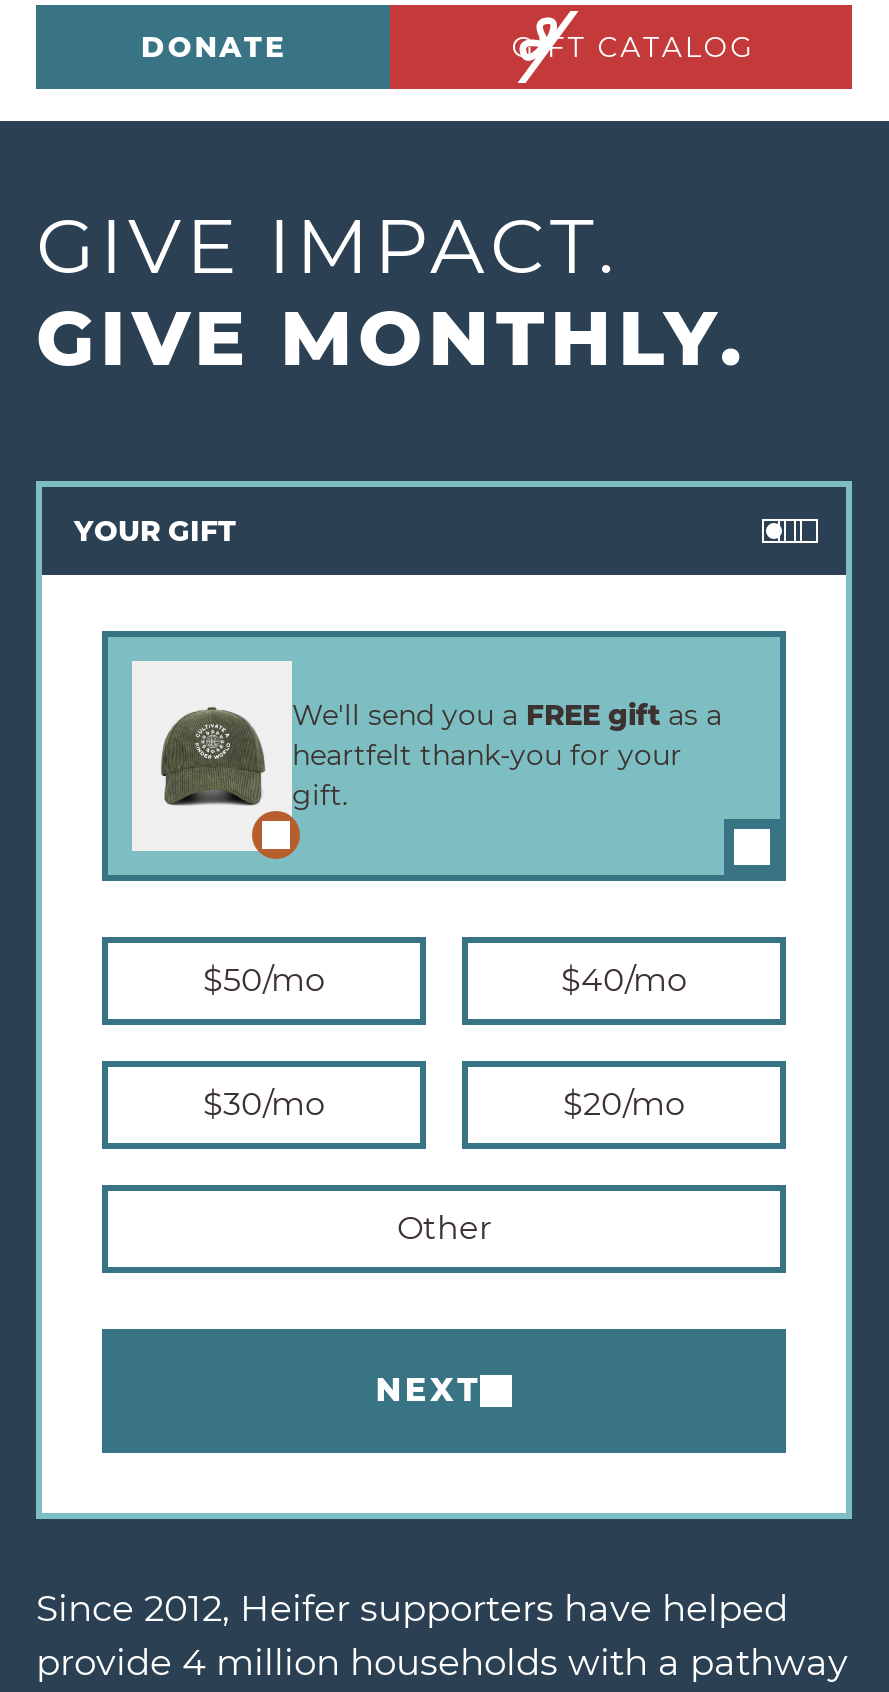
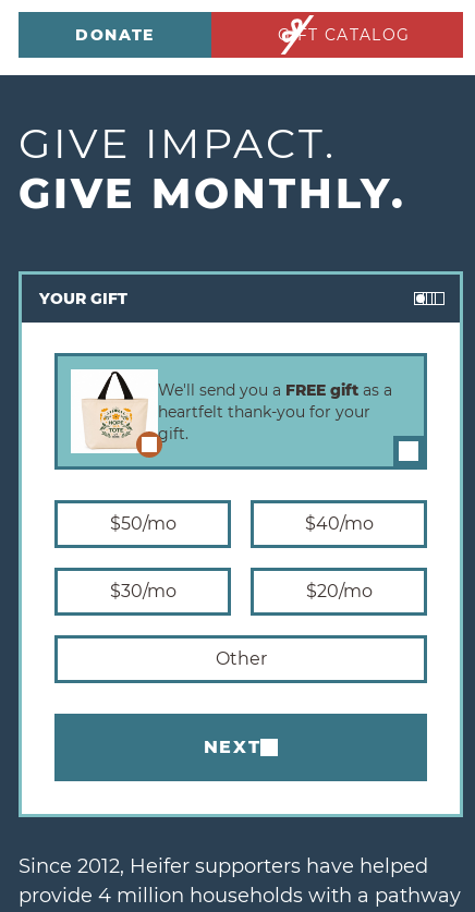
- [image]
+ [image]
